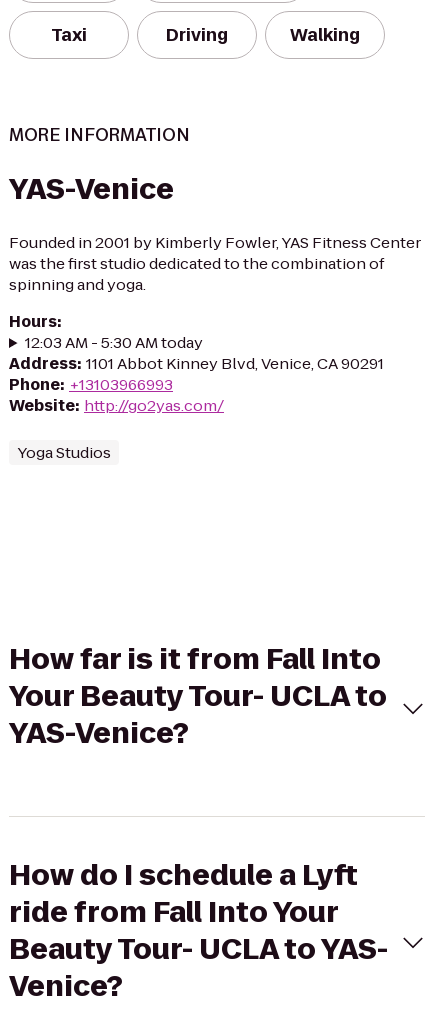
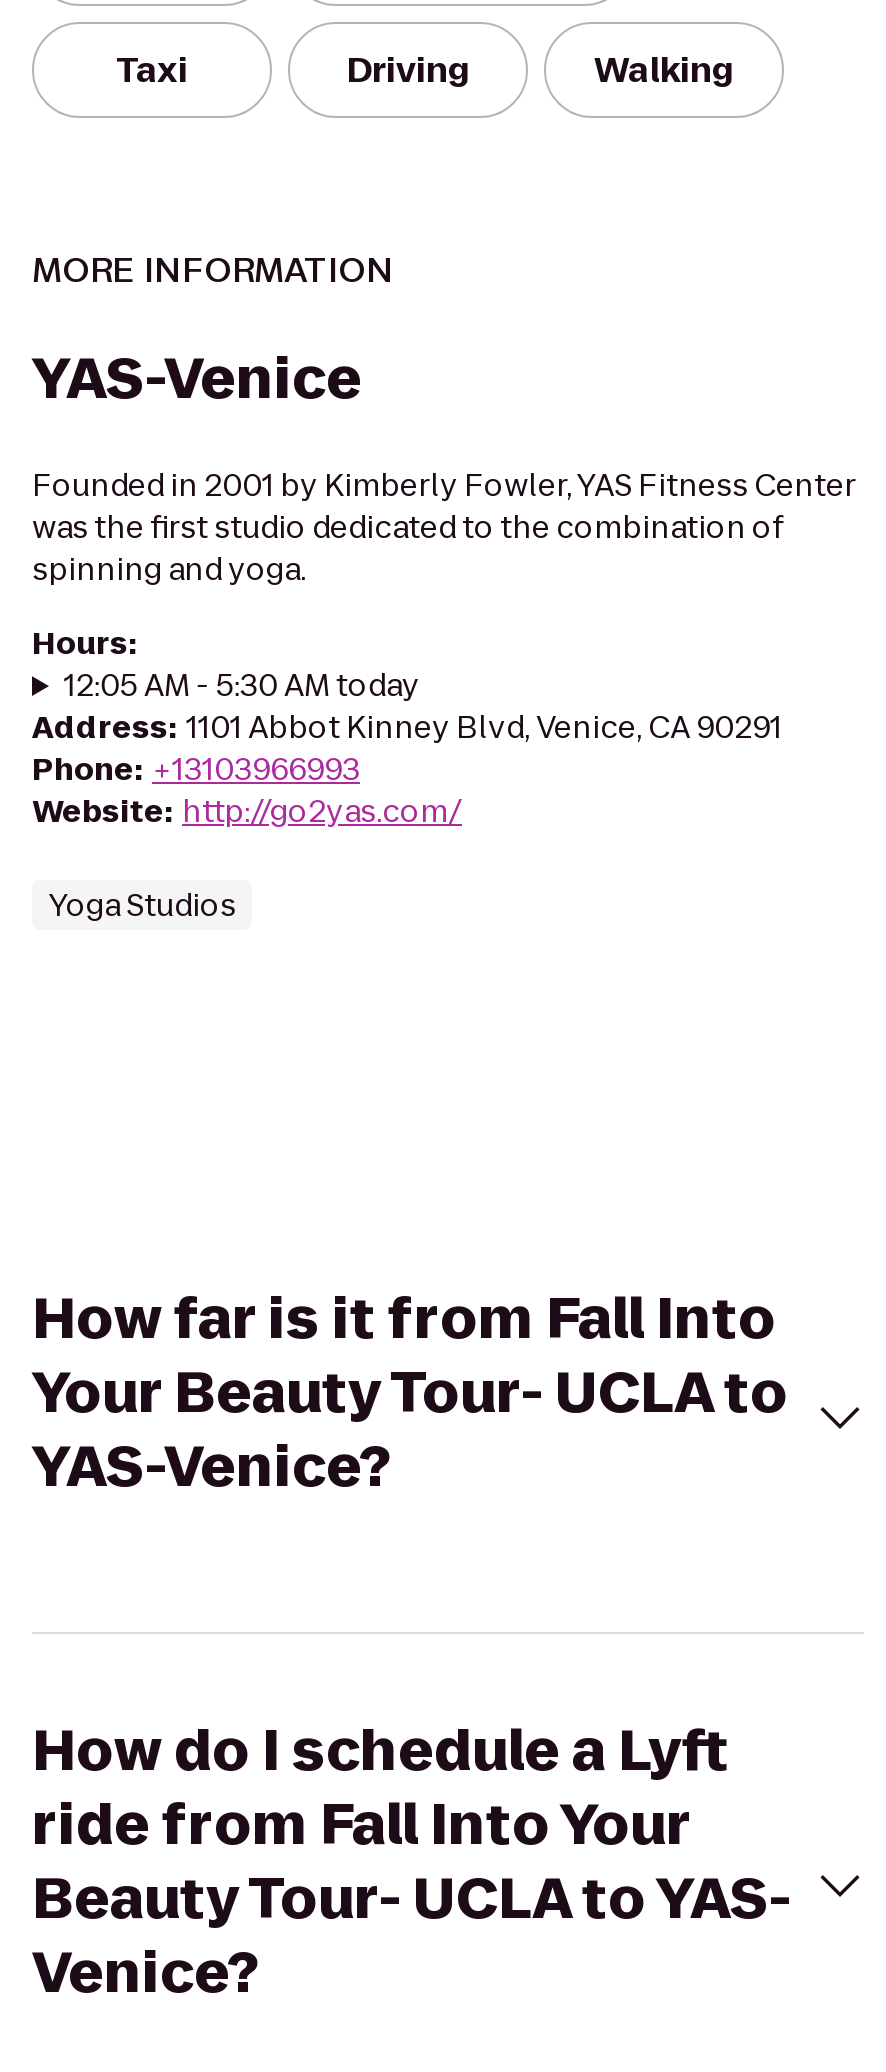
- 12:03 AM - 5:30 AM today
+ 12:05 AM - 5:30 AM today
